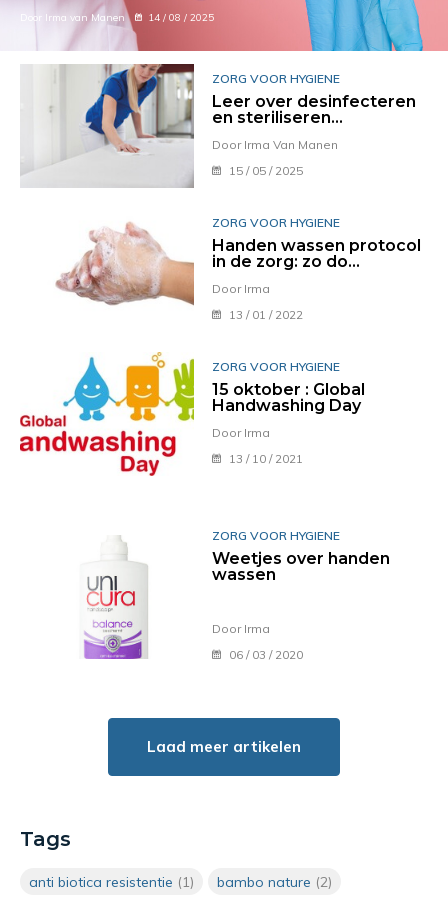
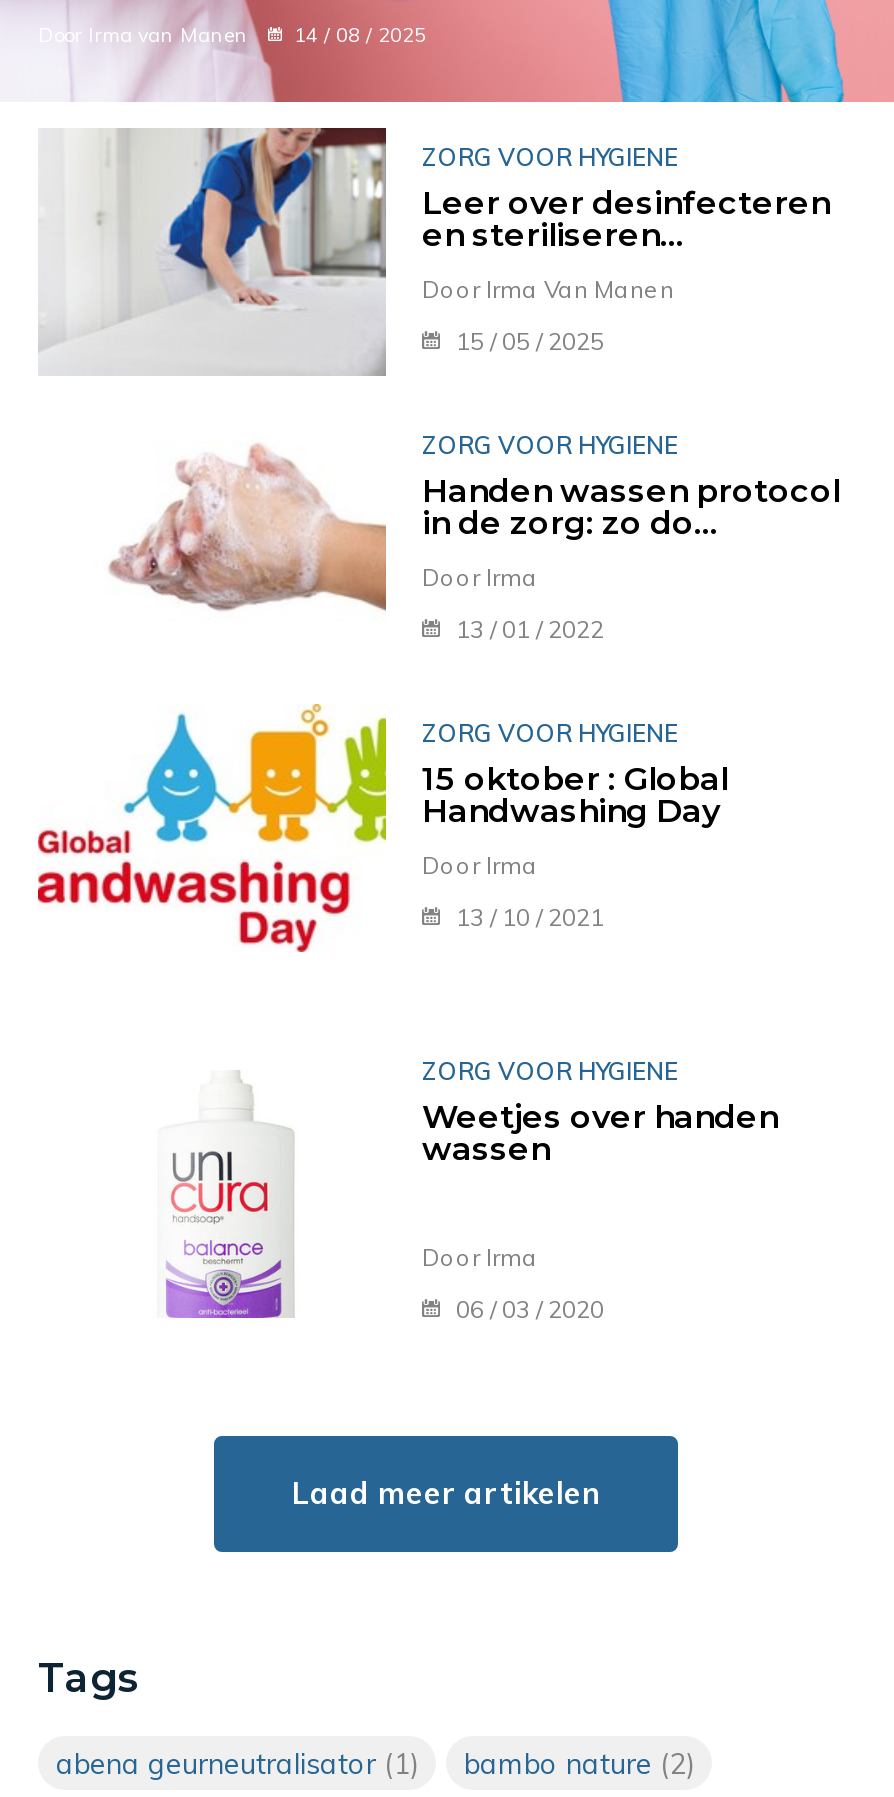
- anti biotica resistentie (1)
+ abena geurneutralisator (1)
